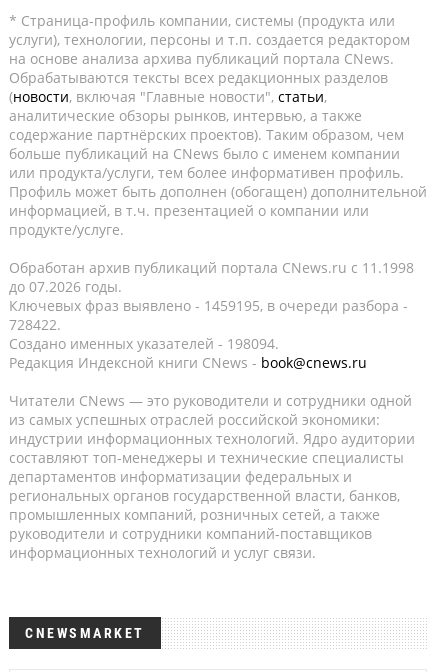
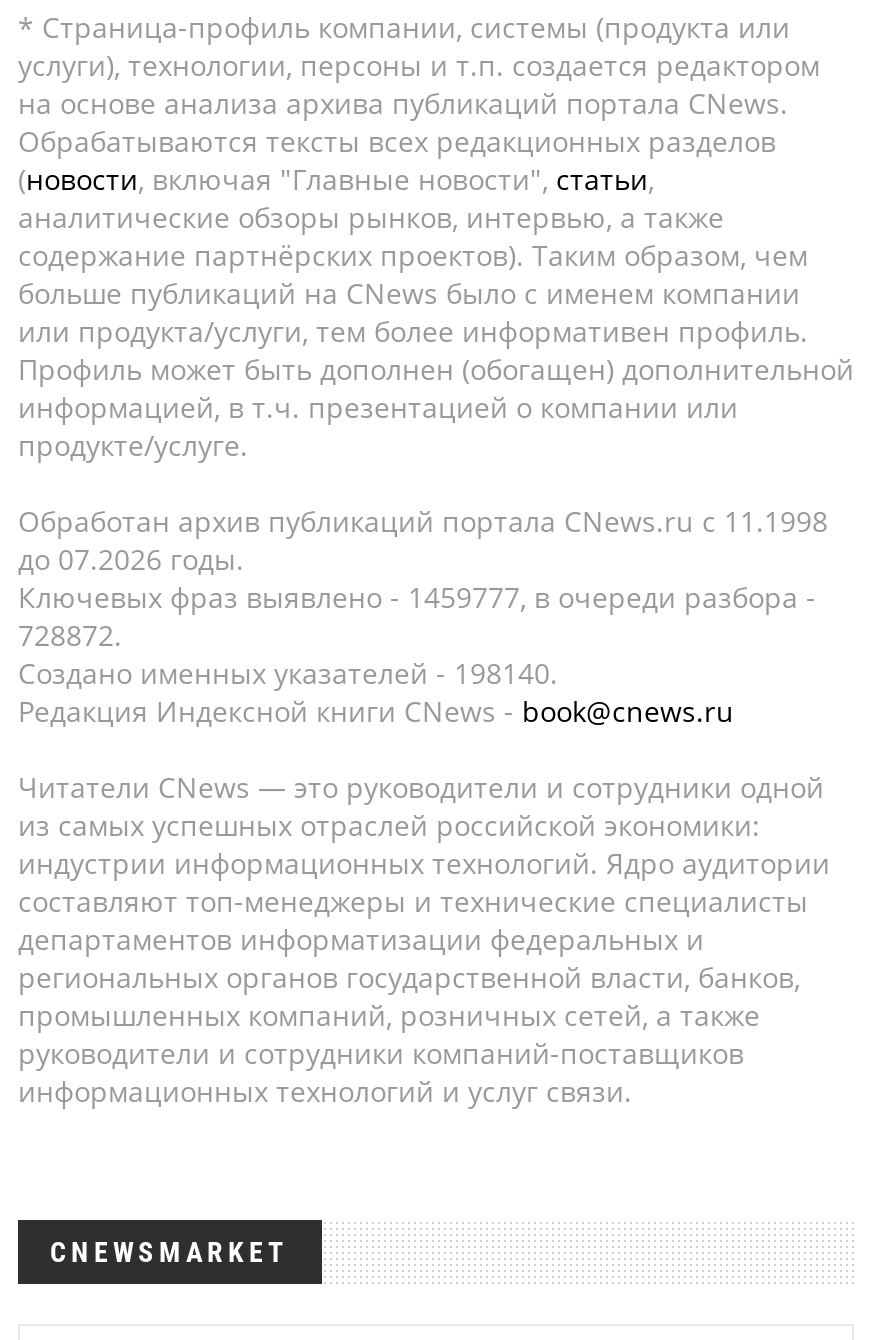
- Ключевых фраз выявлено - 1459195, в очереди разбора -
+ Ключевых фраз выявлено - 1459777, в очереди разбора -

- 728422.
+ 728872.

- Создано именных указателей - 198094.
+ Создано именных указателей - 198140.
